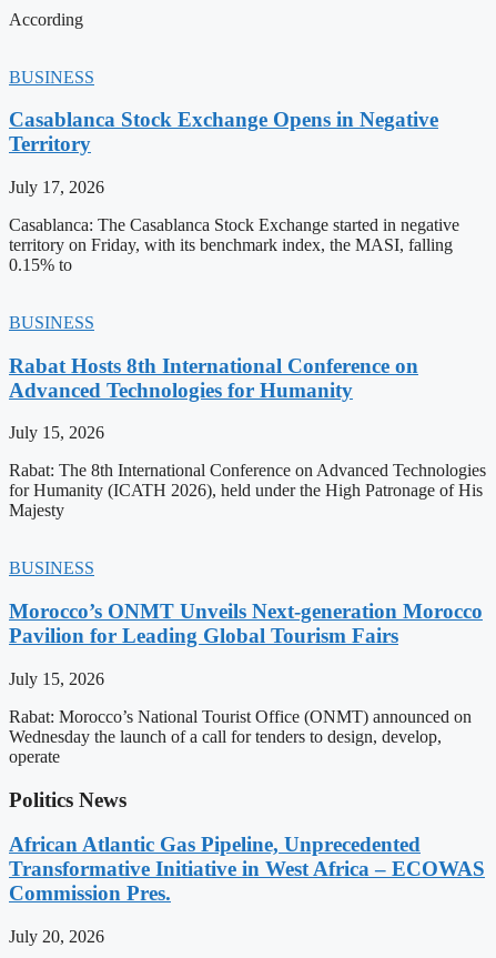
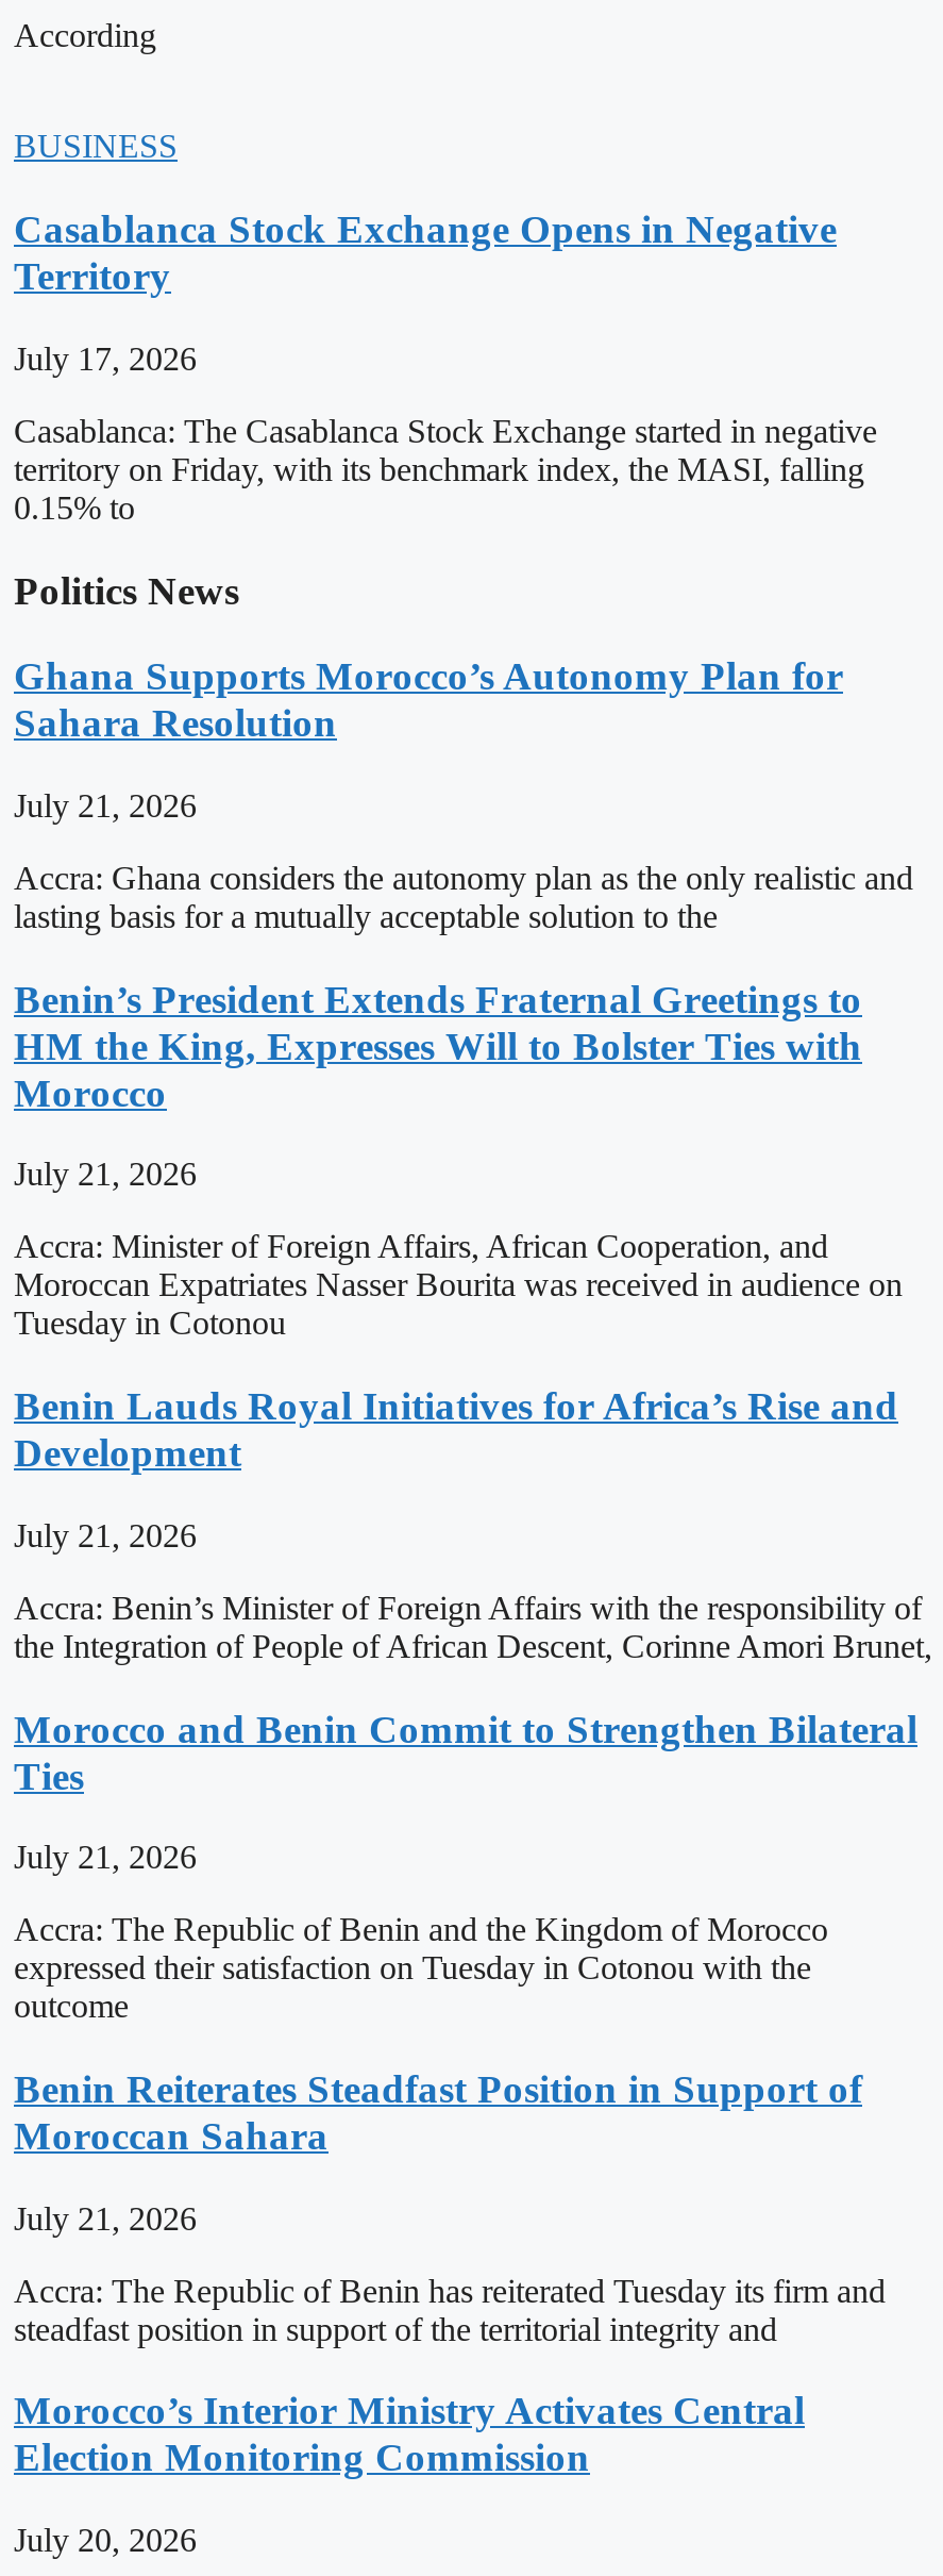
- BUSINESS
- Rabat Hosts 8th International Conference on
- Advanced Technologies for Humanity
- July 15, 2026
- Rabat: The 8th International Conference on Advanced Technologies
- for Humanity (ICATH 2026), held under the High Patronage of His
- Majesty
- BUSINESS
- Morocco’s ONMT Unveils Next-generation Morocco
- Pavilion for Leading Global Tourism Fairs
- July 15, 2026
- Rabat: Morocco’s National Tourist Office (ONMT) announced on
- Wednesday the launch of a call for tenders to design, develop,
- operate

moved up: Politics News

- African Atlantic Gas Pipeline, Unprecedented
- Transformative Initiative in West Africa – ECOWAS
- Commission Pres.
+ Ghana Supports Morocco’s Autonomy Plan for
+ Sahara Resolution
+ July 21, 2026
+ Accra: Ghana considers the autonomy plan as the only realistic and
+ lasting basis for a mutually acceptable solution to the
+ Benin’s President Extends Fraternal Greetings to
+ HM the King, Expresses Will to Bolster Ties with
+ Morocco
+ July 21, 2026
+ Accra: Minister of Foreign Affairs, African Cooperation, and
+ Moroccan Expatriates Nasser Bourita was received in audience on
+ Tuesday in Cotonou
+ Benin Lauds Royal Initiatives for Africa’s Rise and
+ Development
+ July 21, 2026
+ Accra: Benin’s Minister of Foreign Affairs with the responsibility of
+ the Integration of People of African Descent, Corinne Amori Brunet,
+ Morocco and Benin Commit to Strengthen Bilateral
+ Ties
+ July 21, 2026
+ Accra: The Republic of Benin and the Kingdom of Morocco
+ expressed their satisfaction on Tuesday in Cotonou with the
+ outcome
+ Benin Reiterates Steadfast Position in Support of
+ Moroccan Sahara
+ July 21, 2026
+ Accra: The Republic of Benin has reiterated Tuesday its firm and
+ steadfast position in support of the territorial integrity and
+ Morocco’s Interior Ministry Activates Central
+ Election Monitoring Commission
